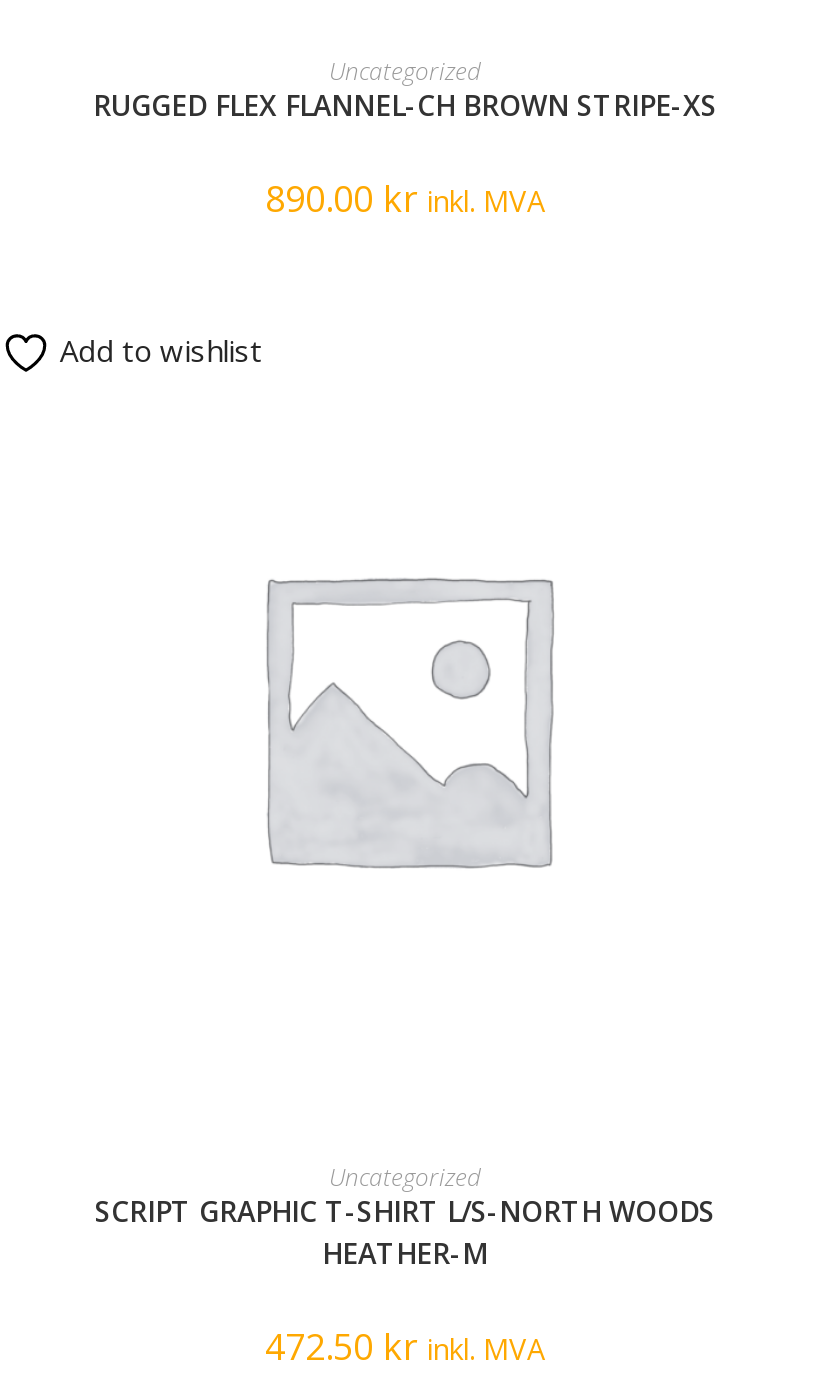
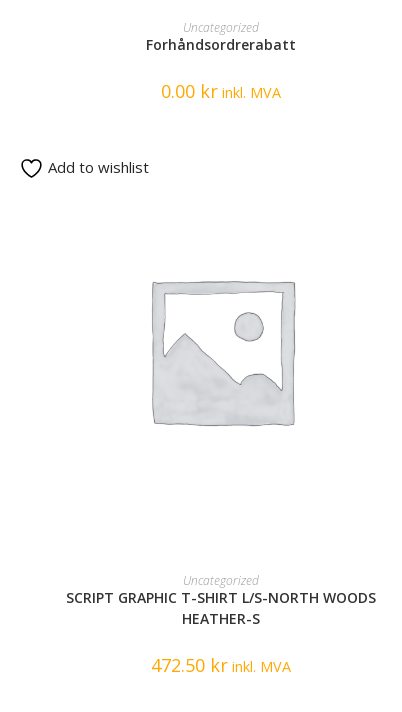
- RUGGED FLEX FLANNEL-CH BROWN STRIPE-XS
+ Forhåndsordrerabatt

- 890.00 kr inkl. MVA
+ 0.00 kr inkl. MVA

- HEATHER-M
+ HEATHER-S
